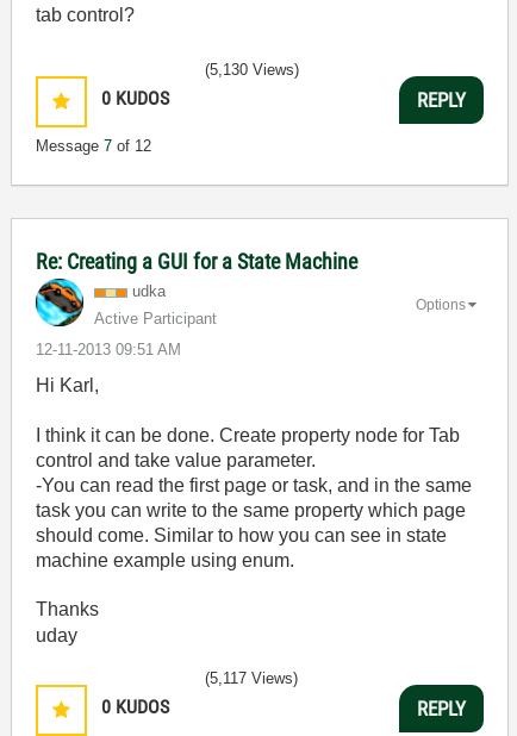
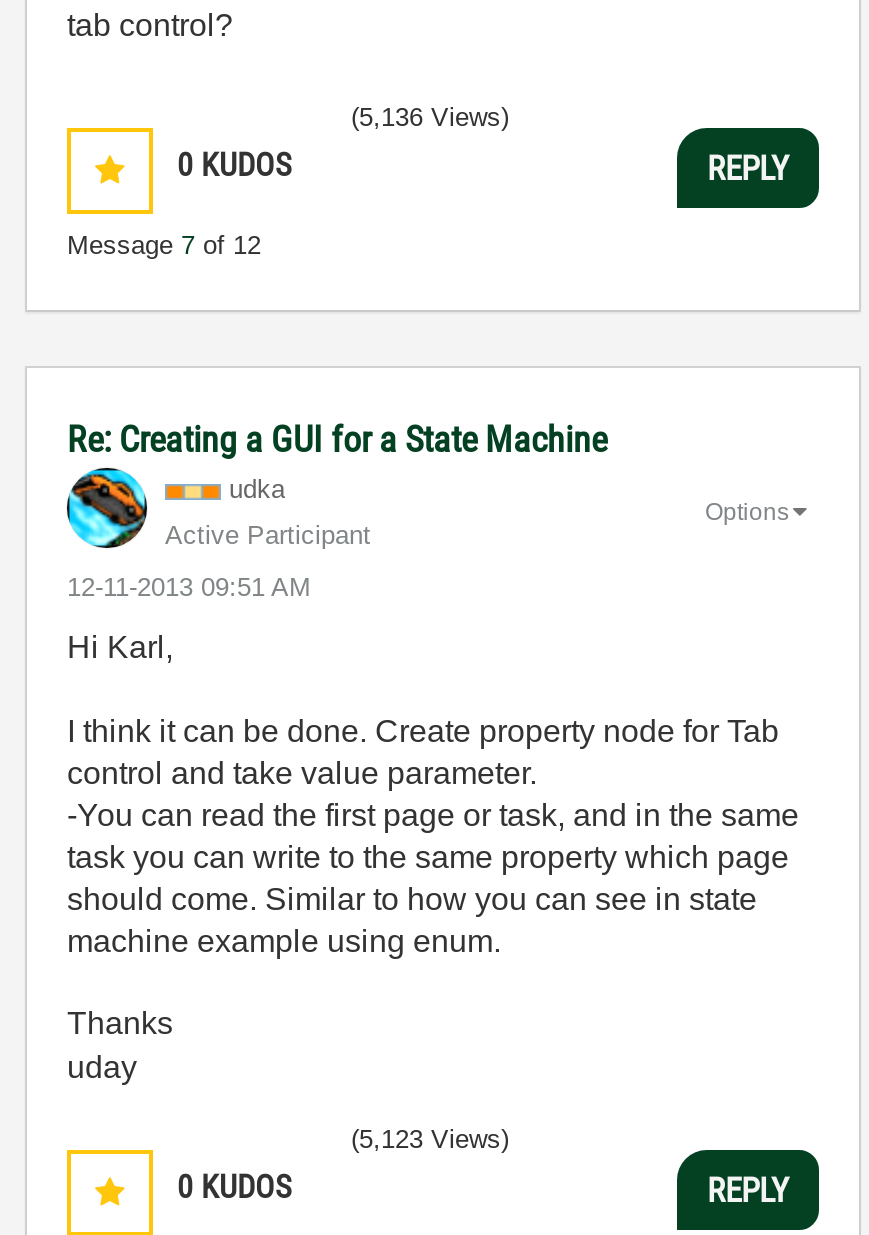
- (5,130 Views)
+ (5,136 Views)

- (5,117 Views)
+ (5,123 Views)
